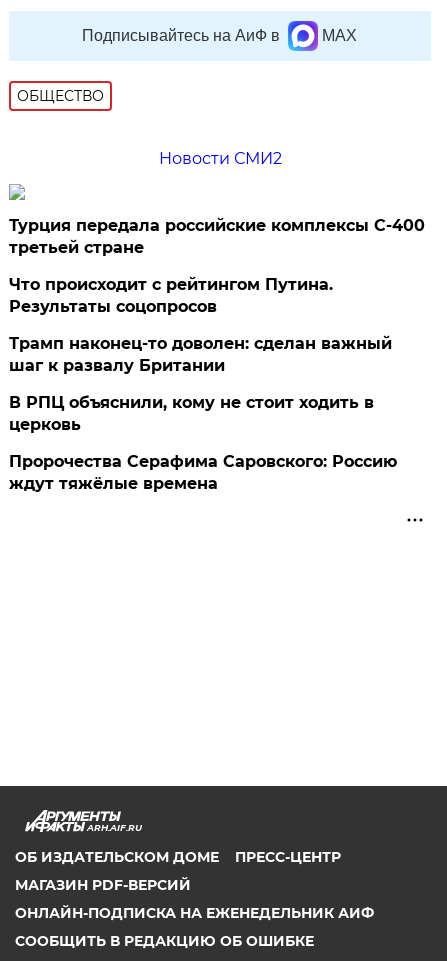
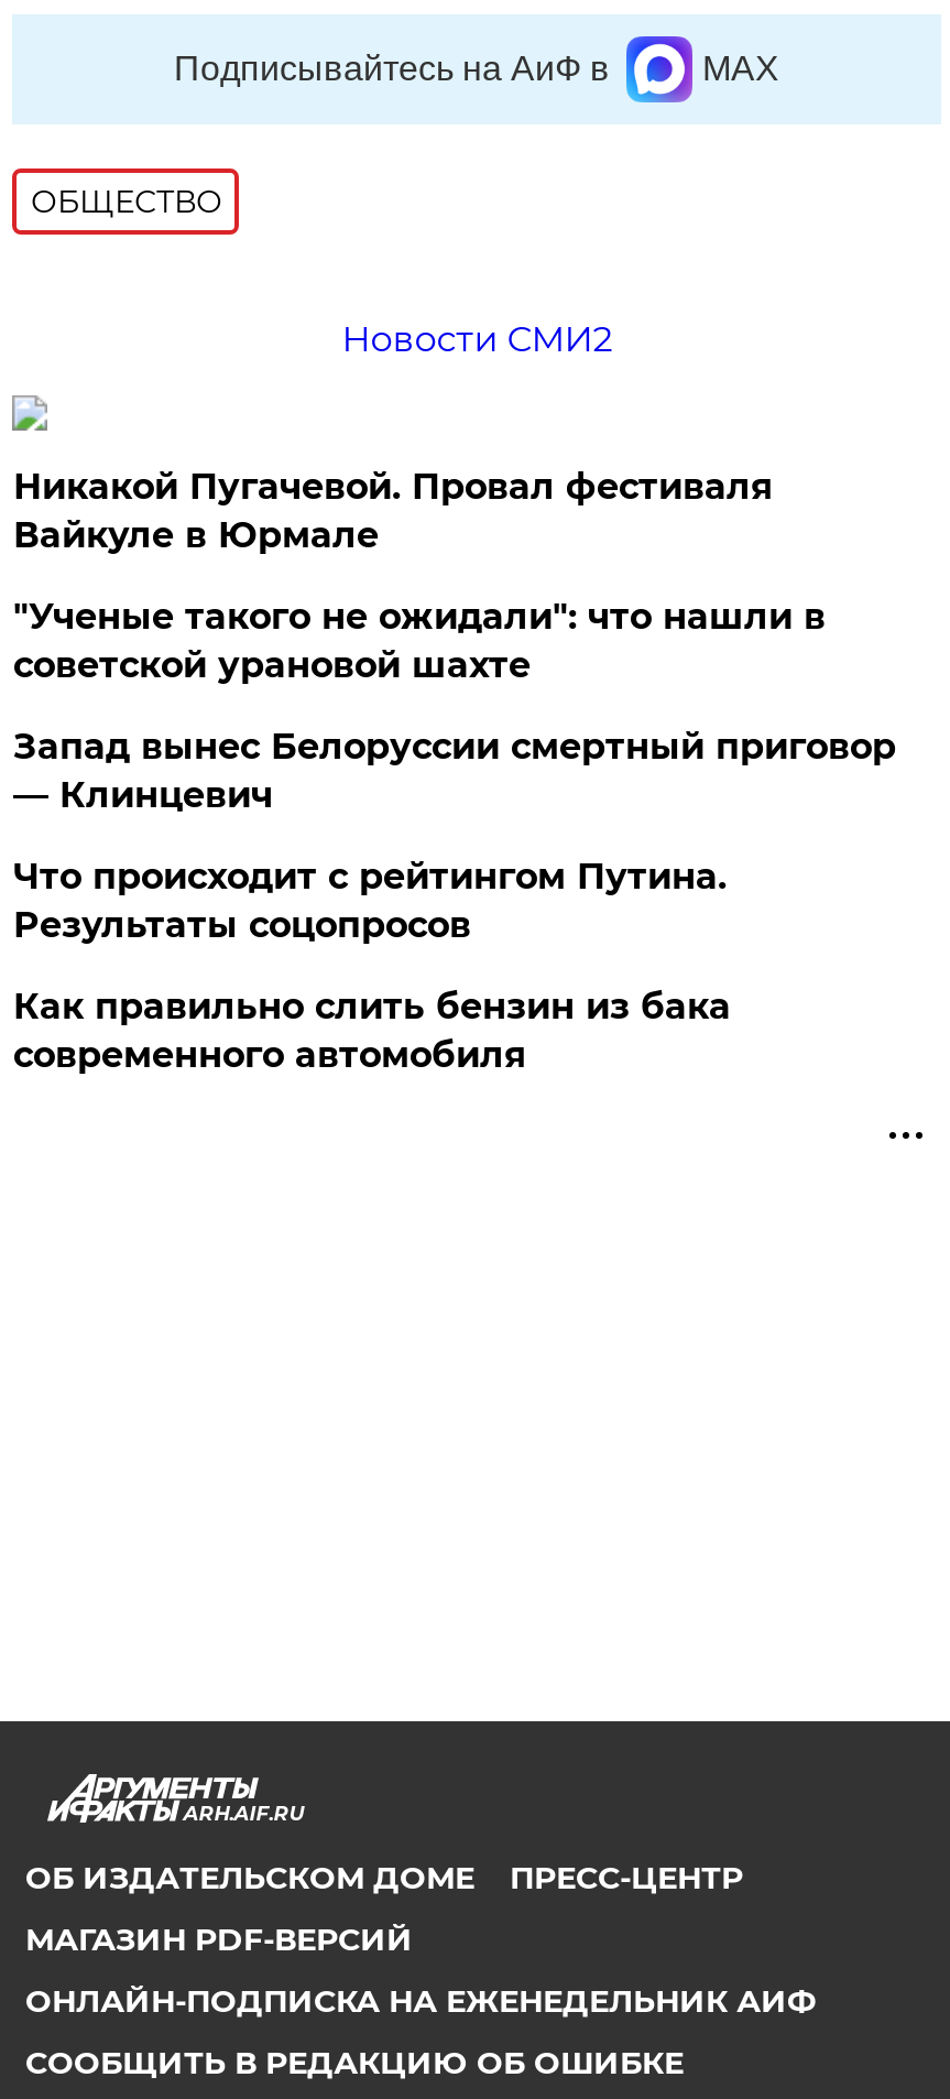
- Турция передала российские комплексы С-400
- третьей стране
+ Никакой Пугачевой. Провал фестиваля
+ Вайкуле в Юрмале
+ "Ученые такого не ожидали": что нашли в
+ советской урановой шахте
+ Запад вынес Белоруссии смертный приговор
+ — Клинцевич

moved down: Что происходит с рейтингом Путина. | Результаты соцопросов

- Трамп наконец-то доволен: сделан важный
- шаг к развалу Британии
- В РПЦ объяснили, кому не стоит ходить в
- церковь
- Пророчества Серафима Саровского: Россию
- ждут тяжёлые времена
+ Как правильно слить бензин из бака
+ современного автомобиля
